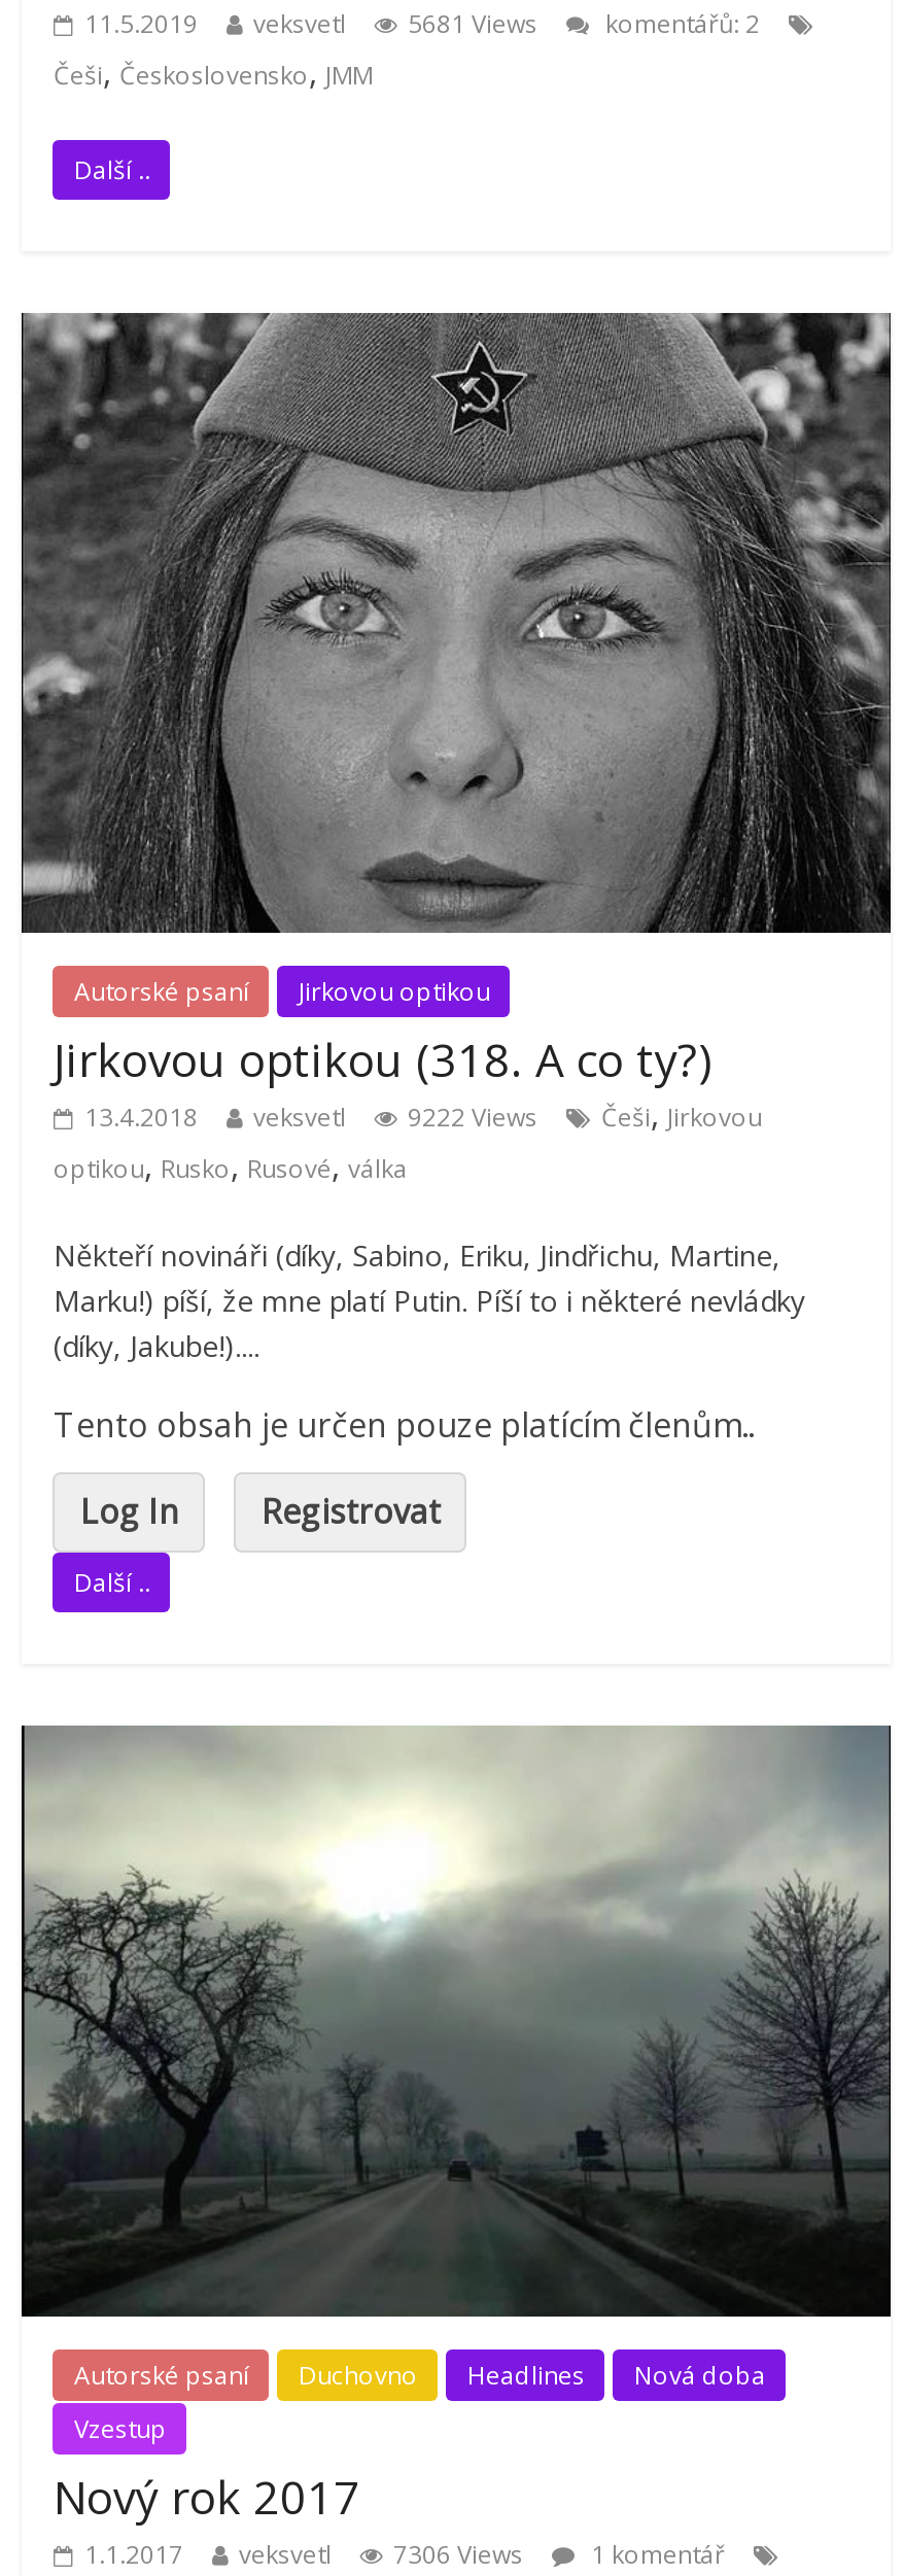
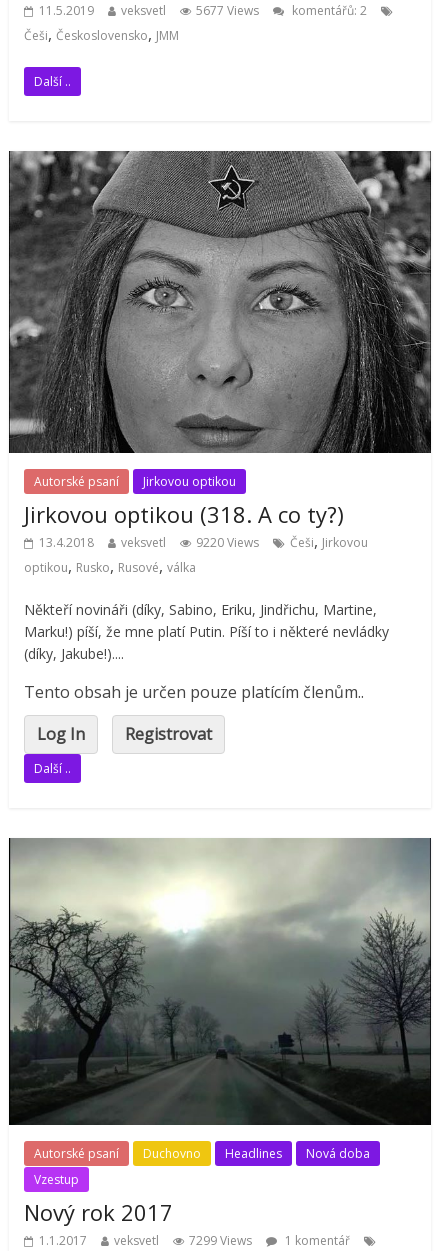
- 11.5.2019 veksvetl 5681 Views komentářů: 2
+ 11.5.2019 veksvetl 5677 Views komentářů: 2

- 13.4.2018 veksvetl 9222 Views Češi, Jirkovou
+ 13.4.2018 veksvetl 9220 Views Češi, Jirkovou

- 1.1.2017 veksvetl 7306 Views 1 komentář
+ 1.1.2017 veksvetl 7299 Views 1 komentář
